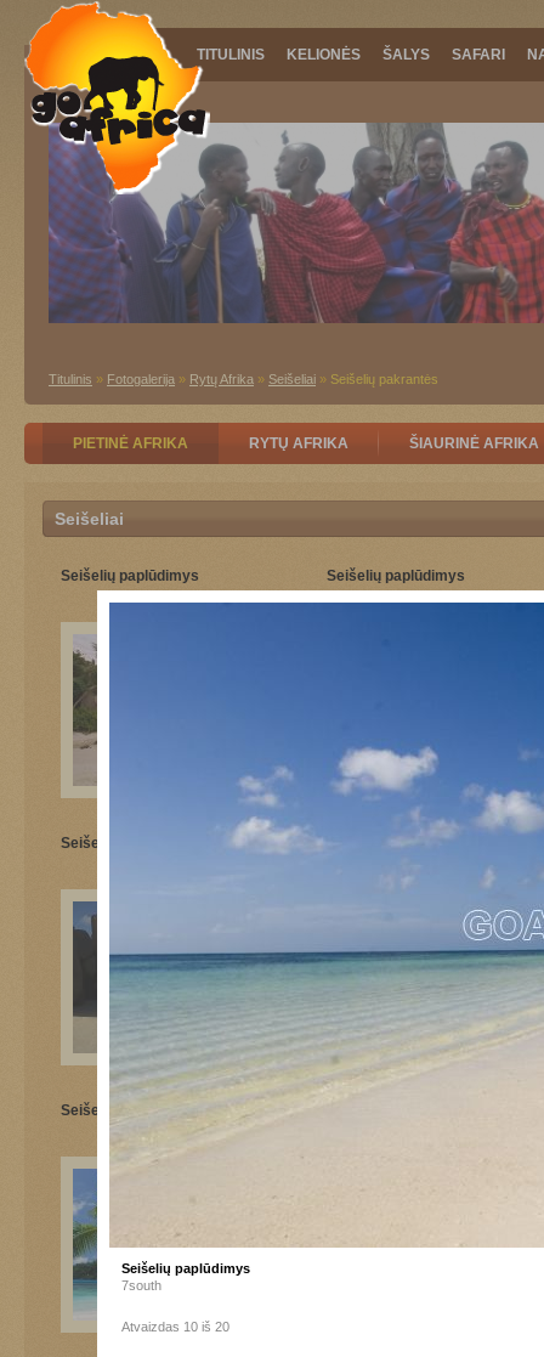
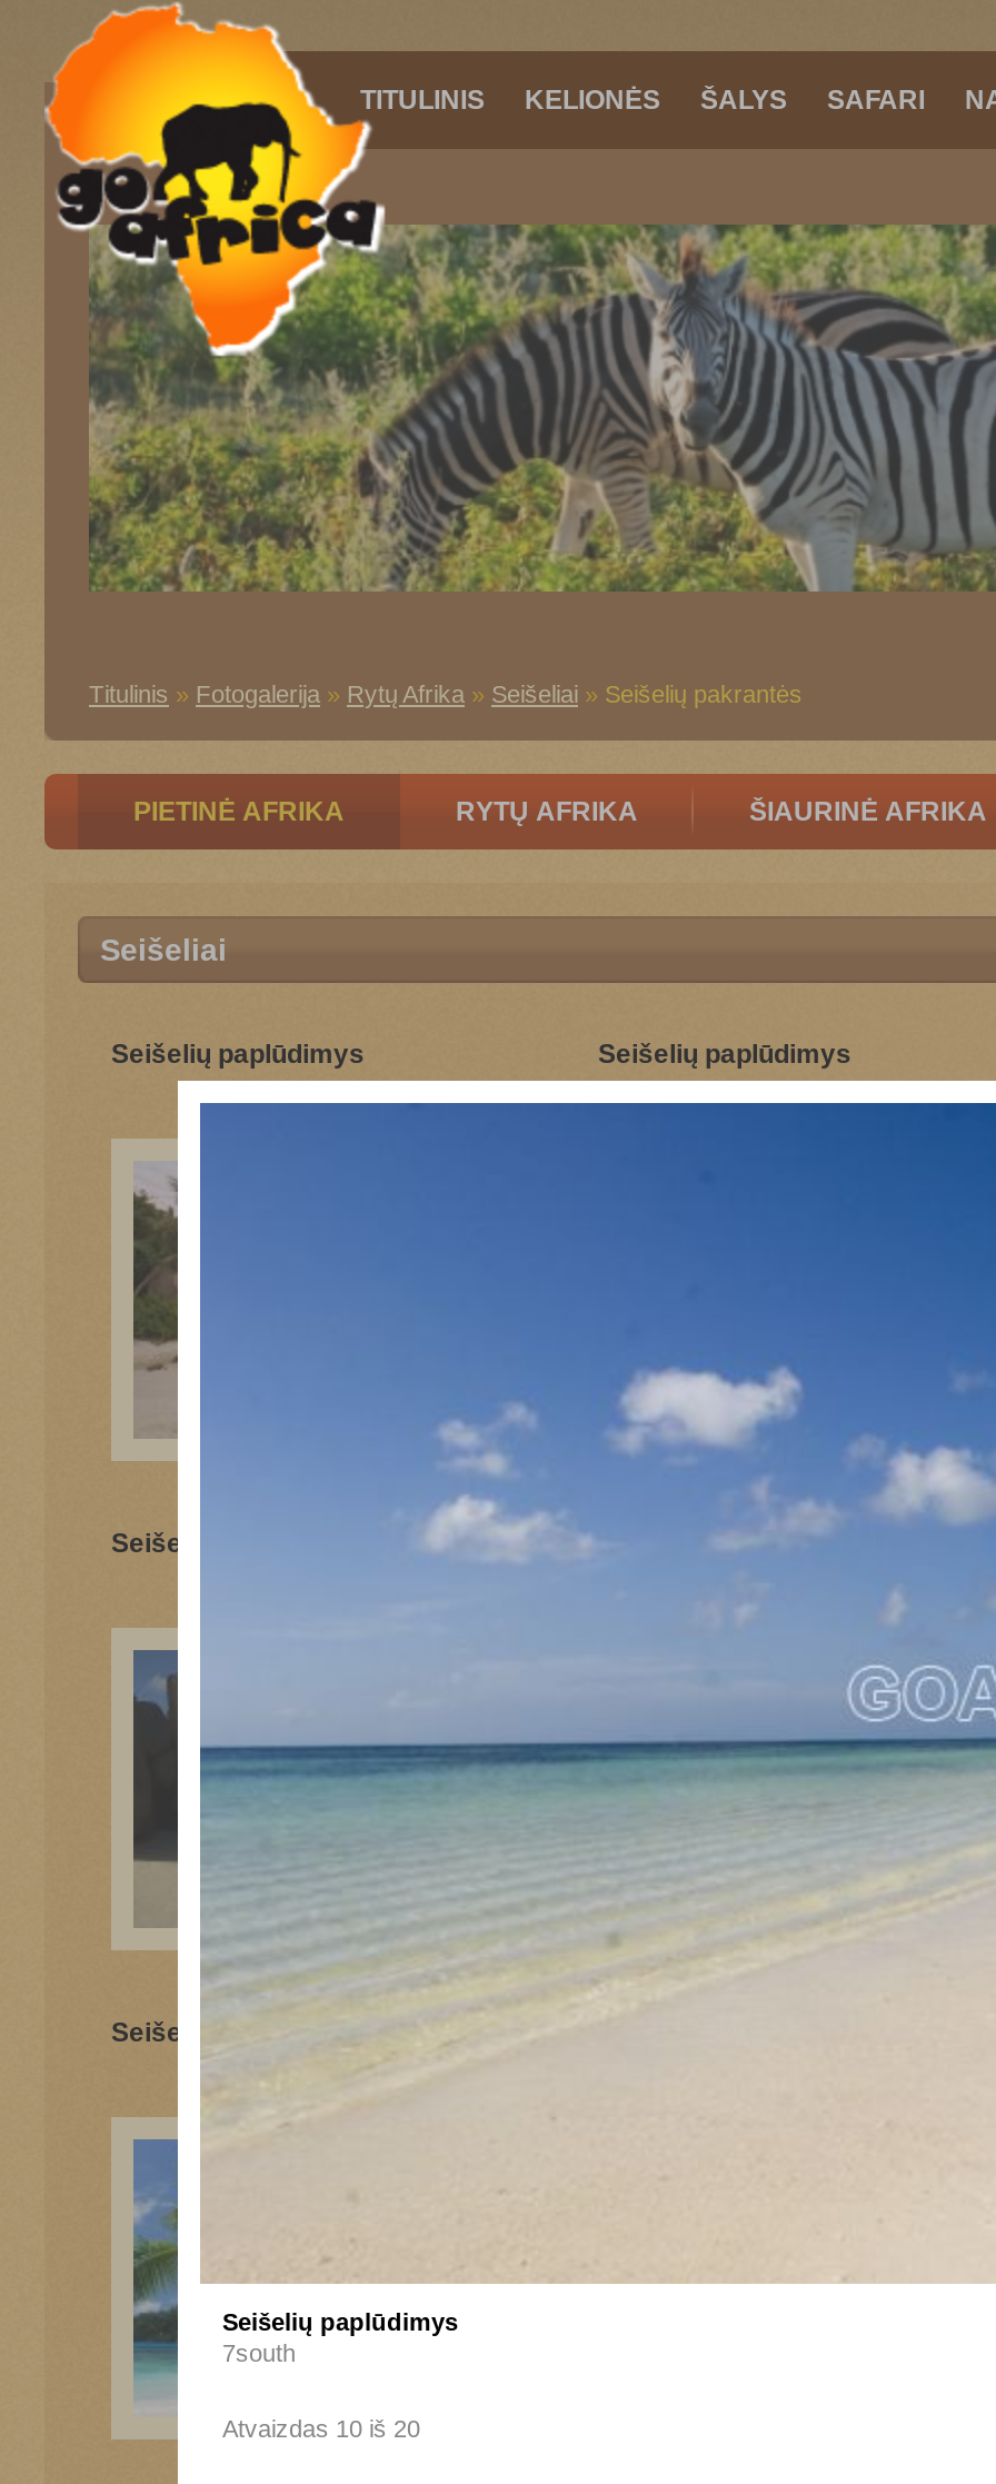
- [image]
+ [image]
